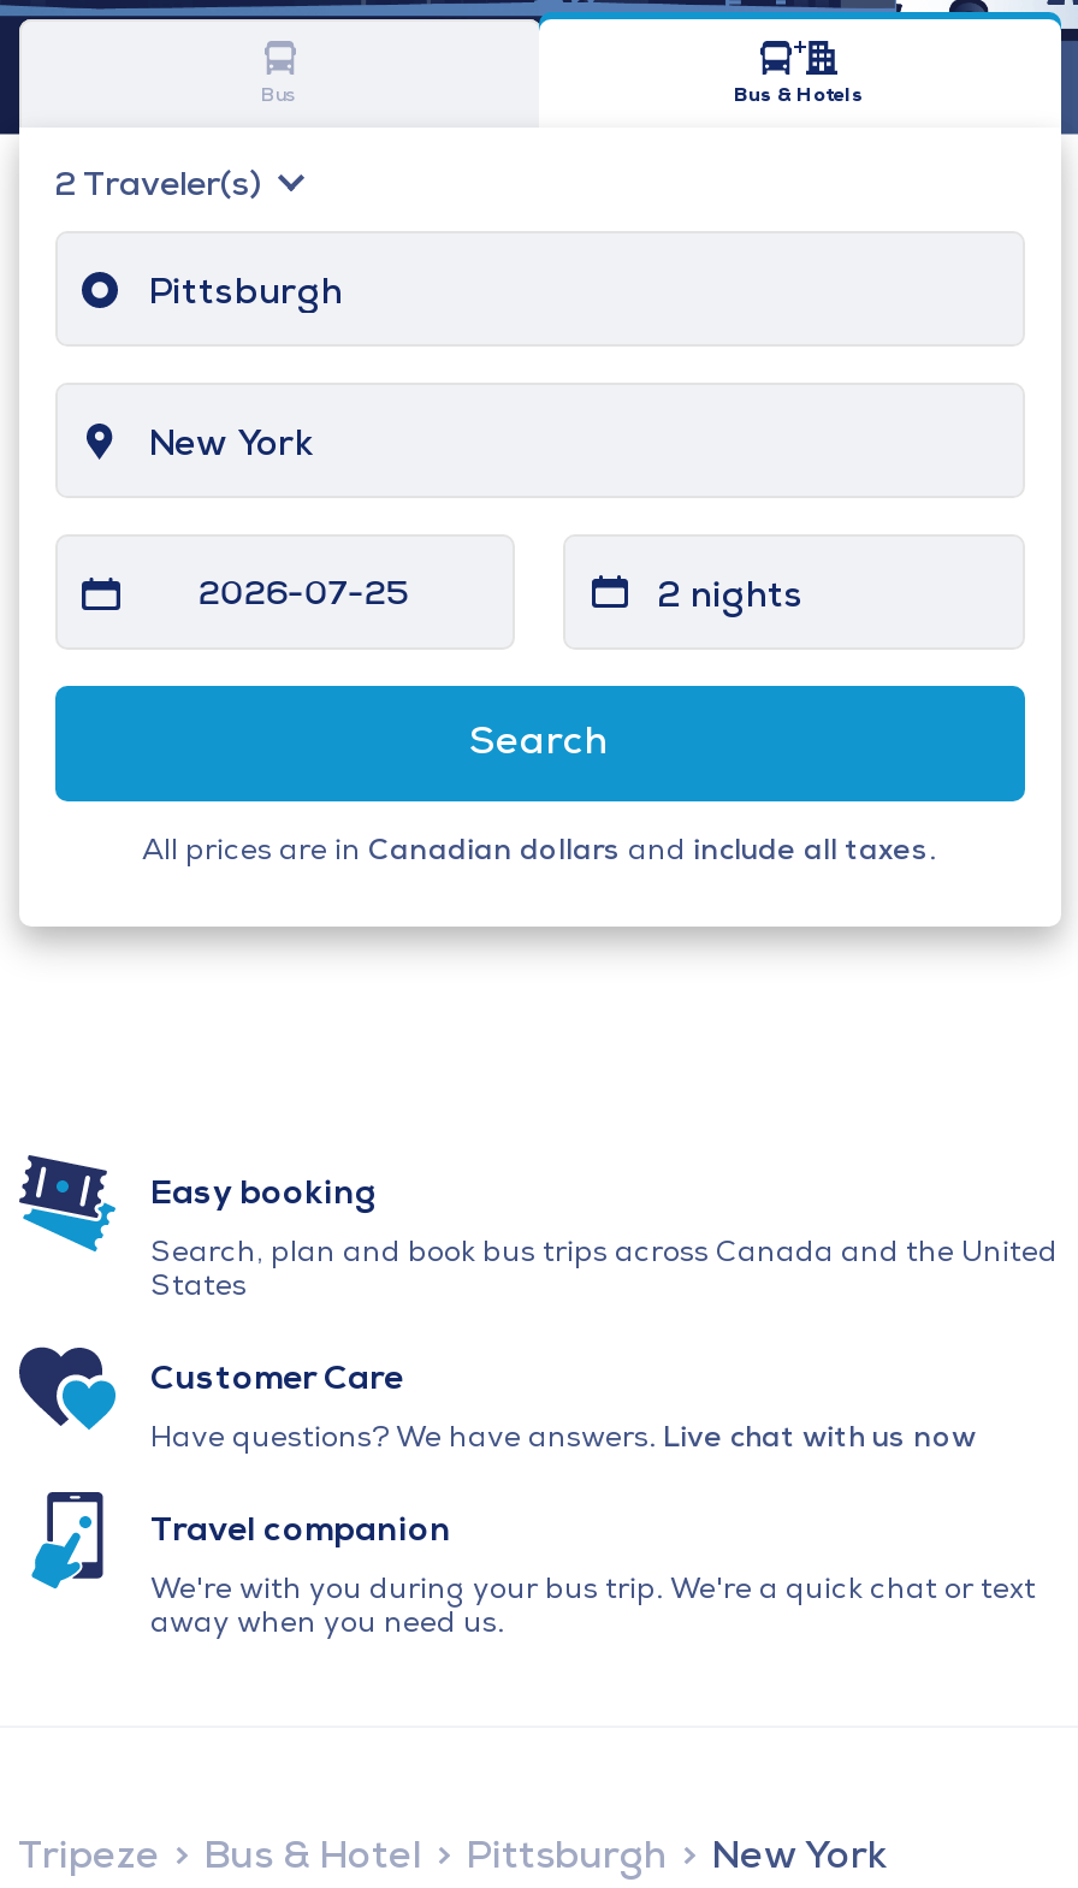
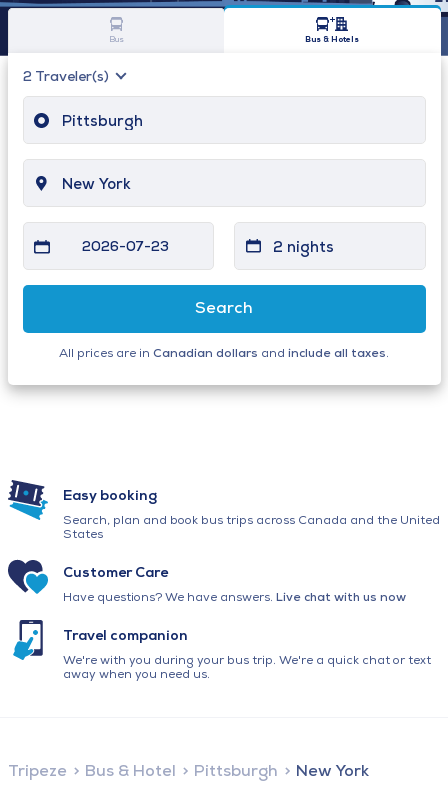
- 2026-07-25
+ 2026-07-23
